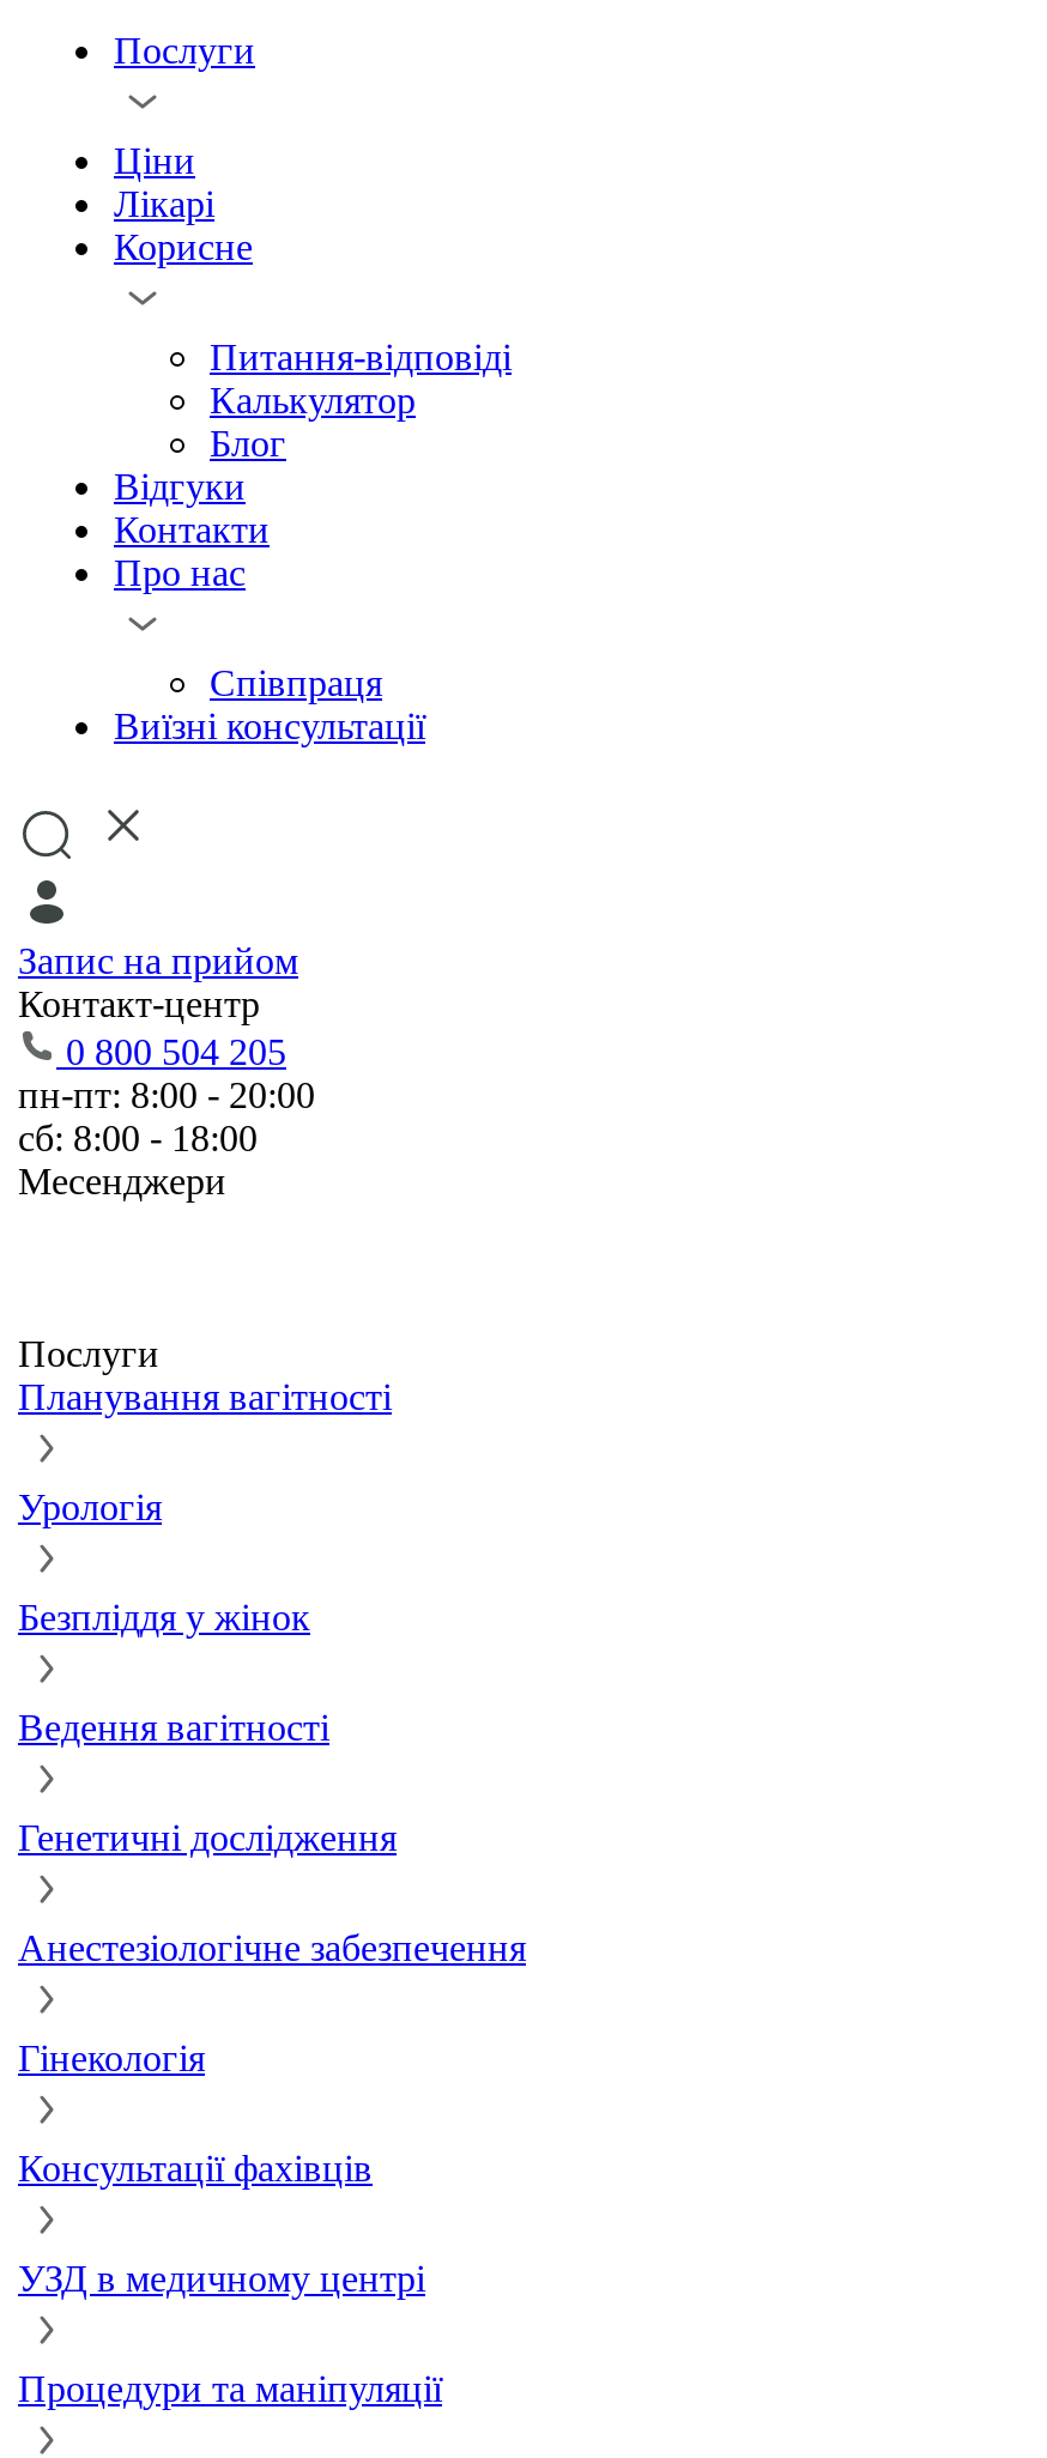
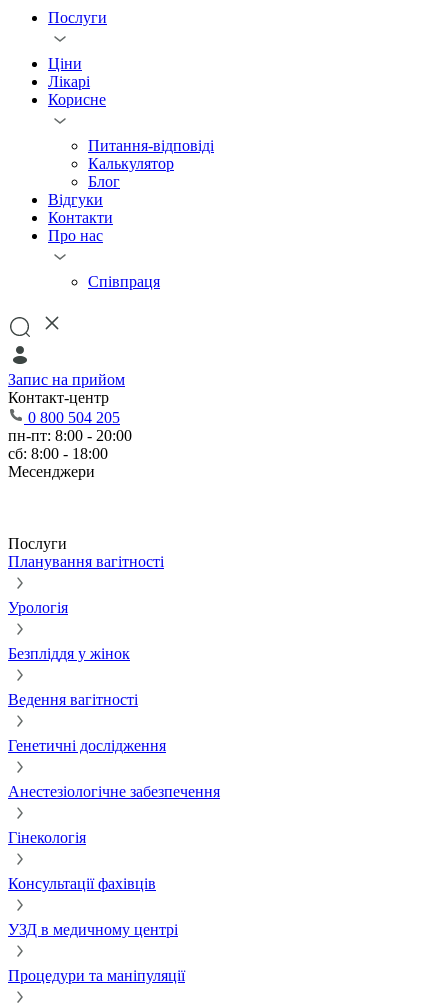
- Виїзні консультації
